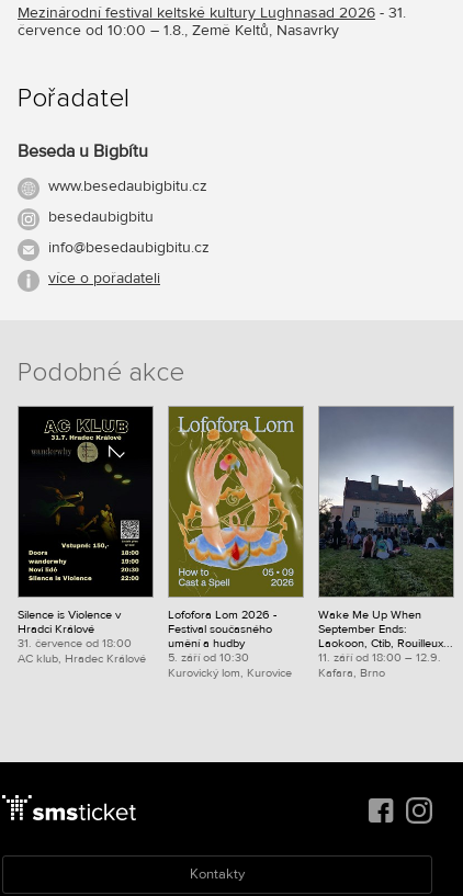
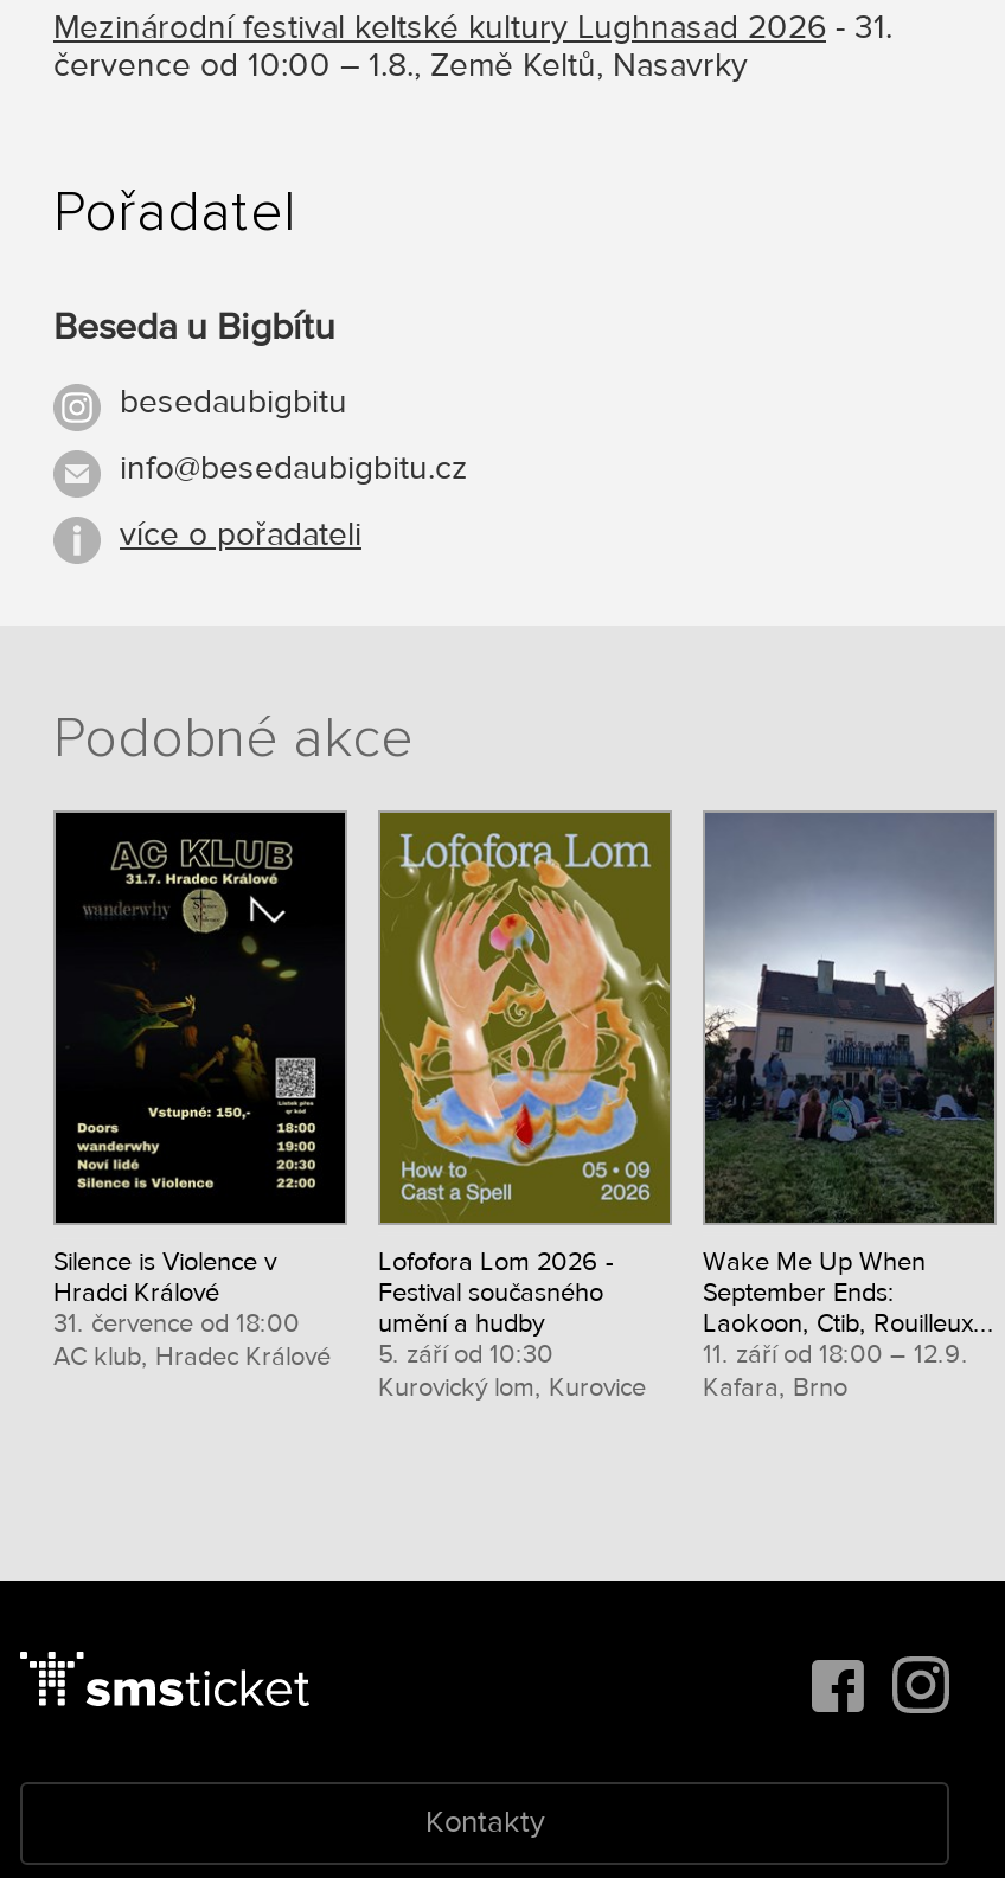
- www.besedaubigbitu.cz
